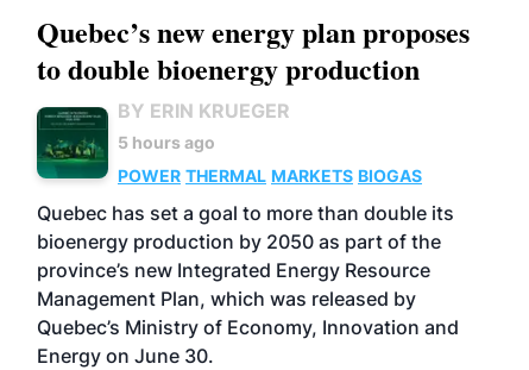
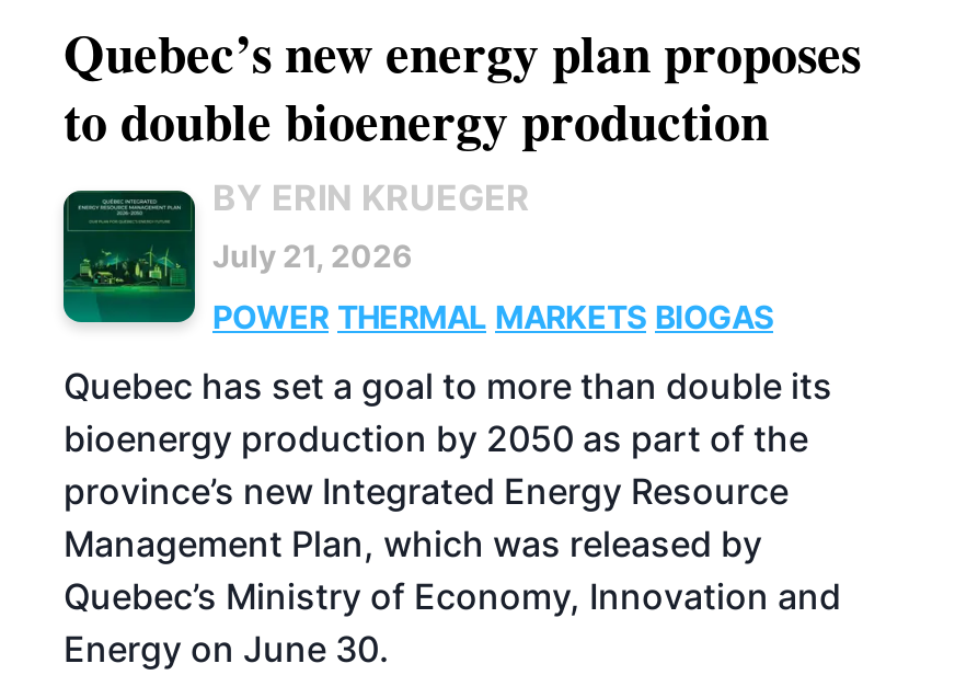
- 5 hours ago
+ July 21, 2026
